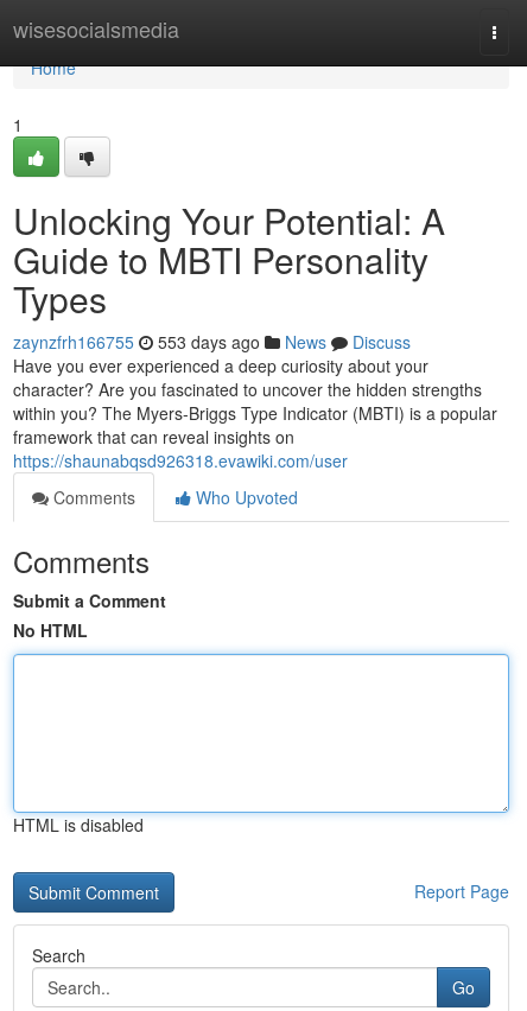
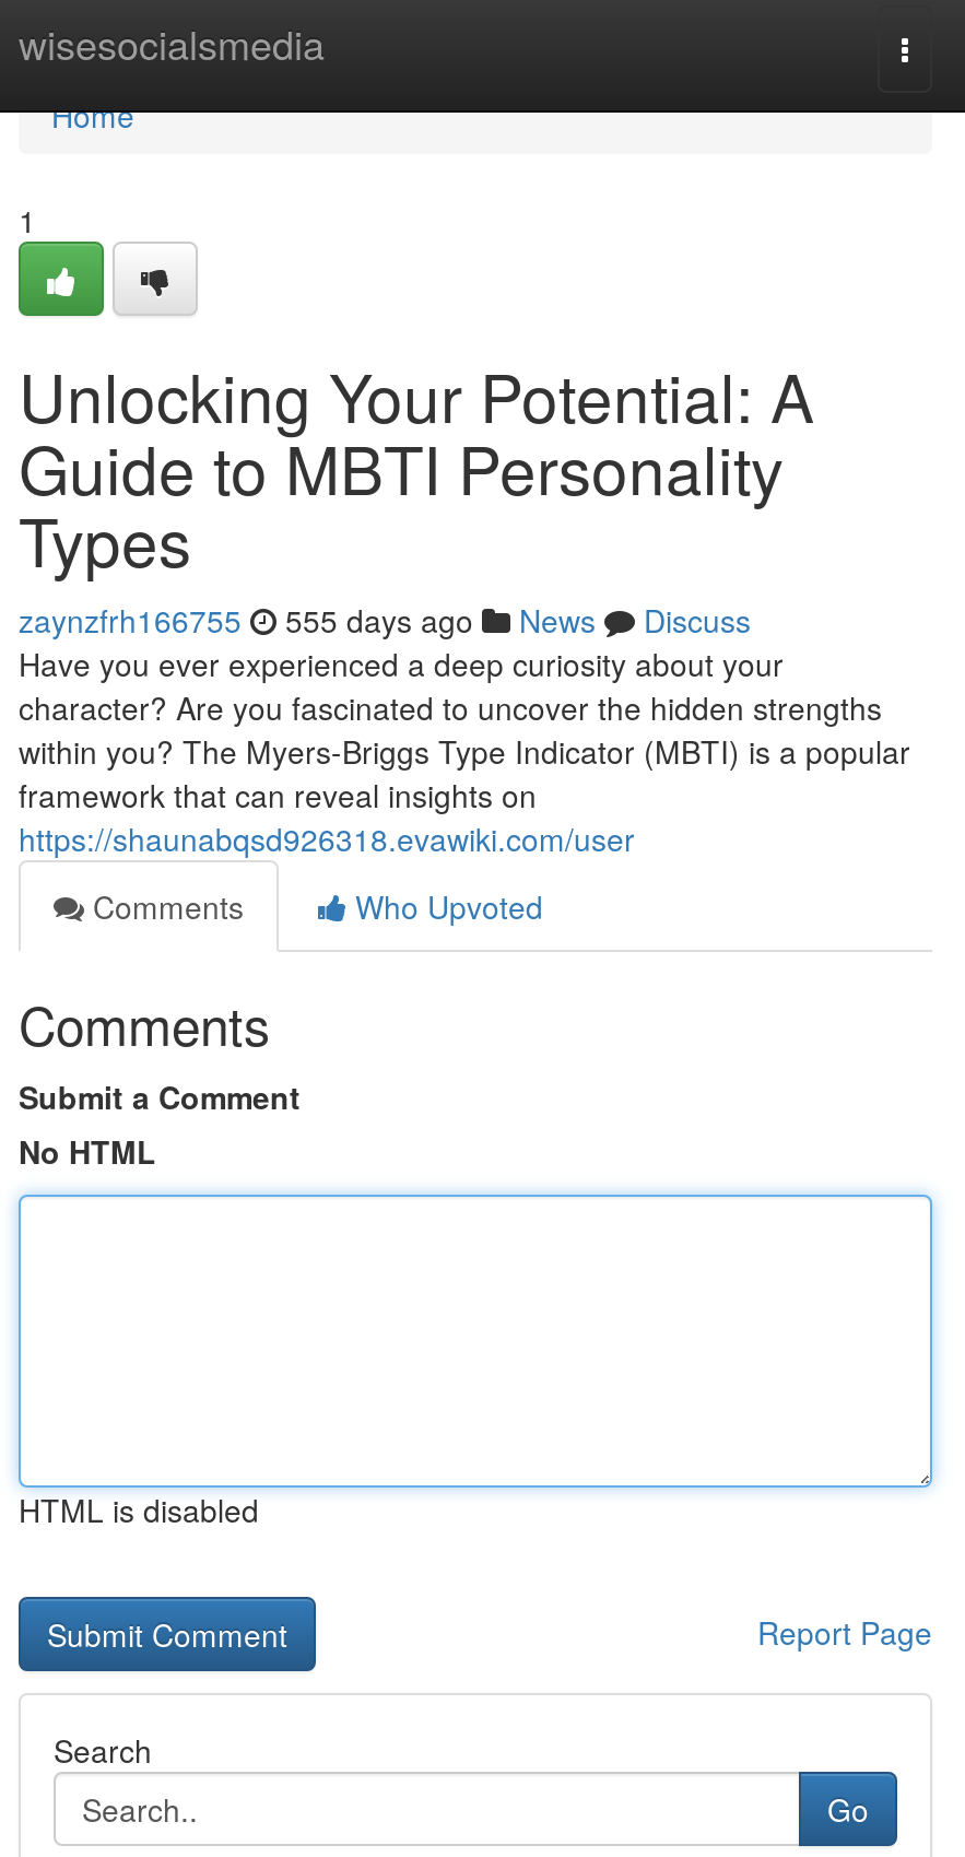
- zaynzfrh166755 553 days ago News Discuss
+ zaynzfrh166755 555 days ago News Discuss
